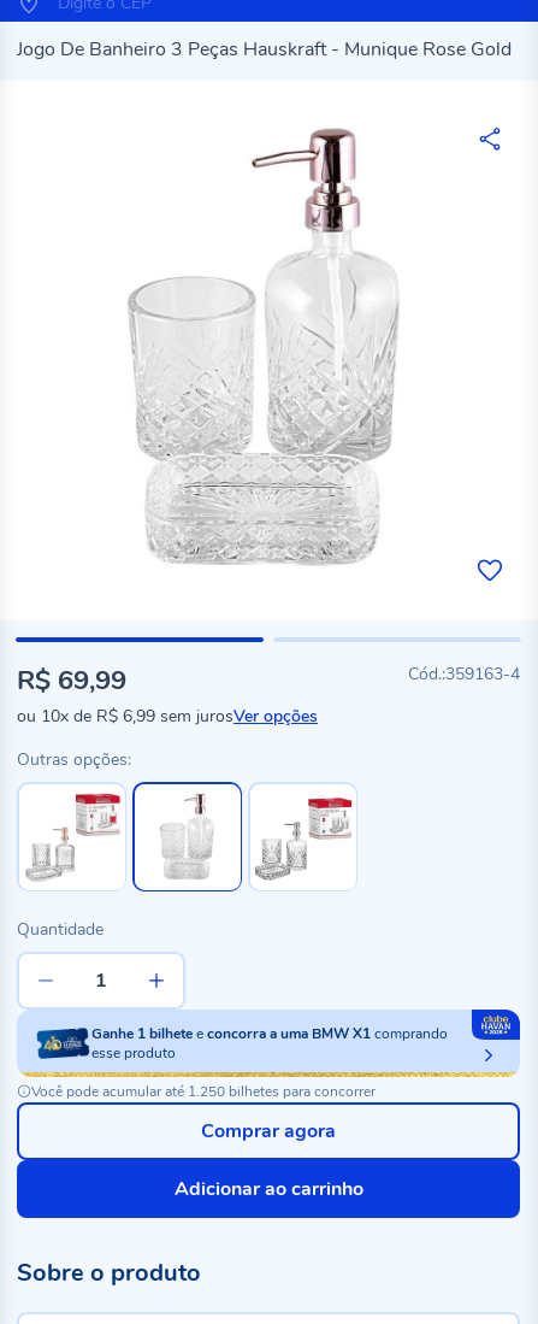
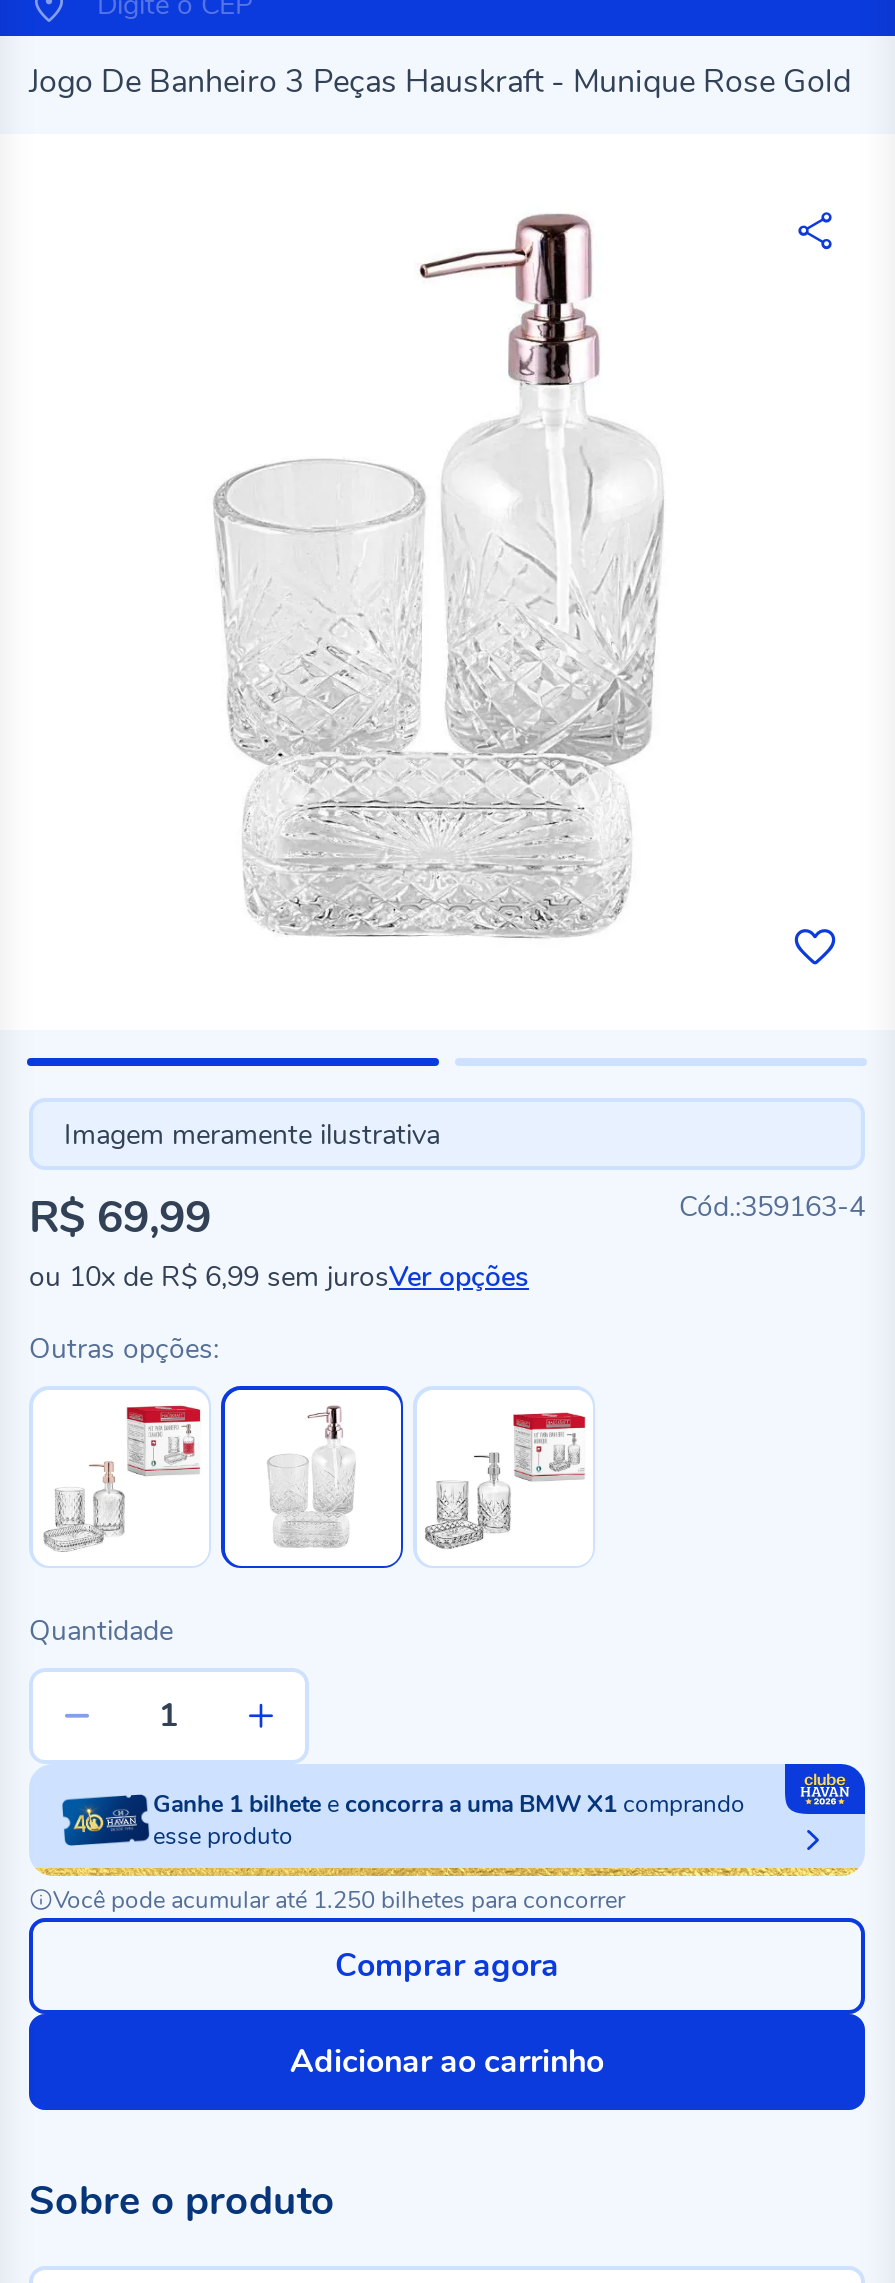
+ Imagem meramente ilustrativa
